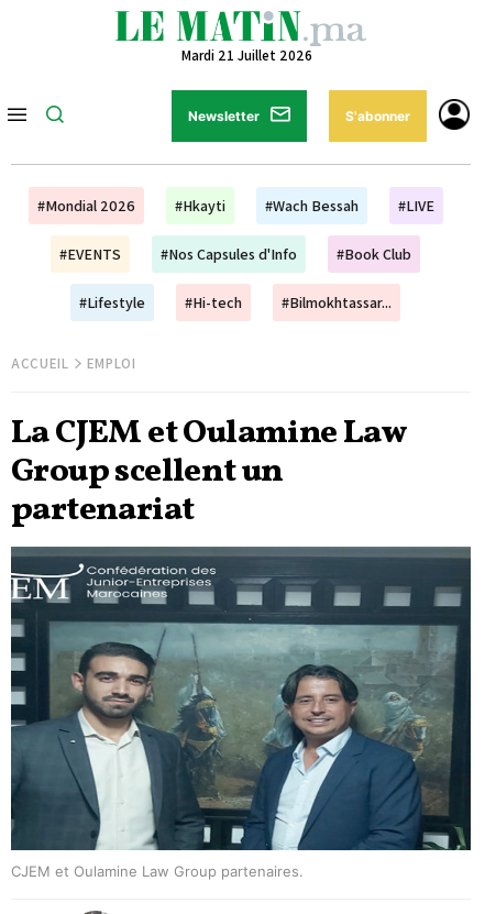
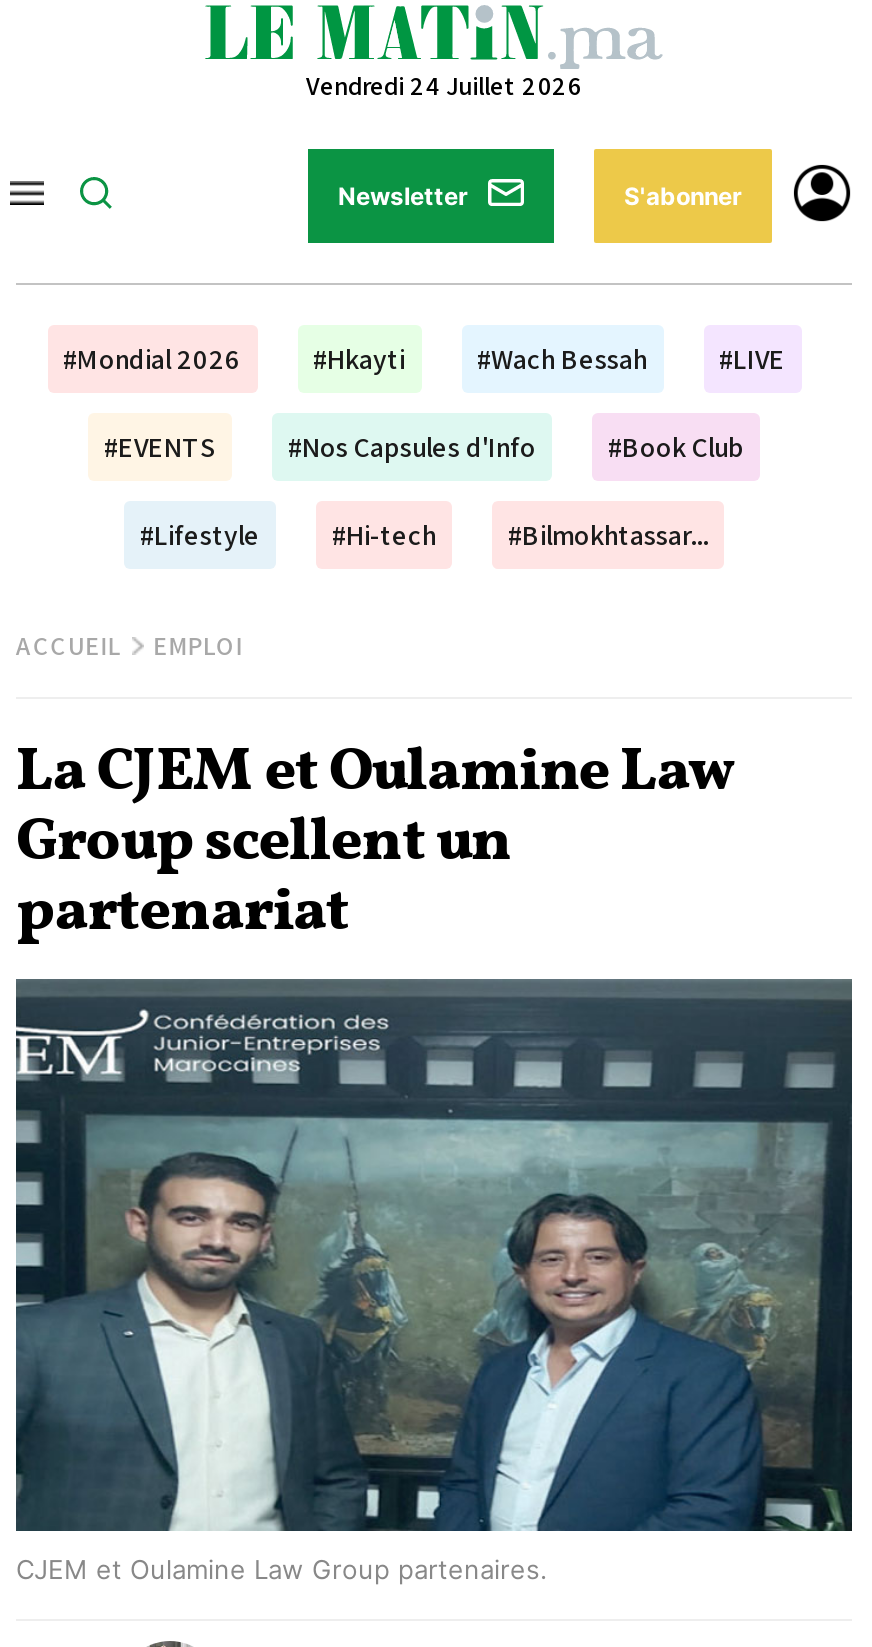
- Mardi 21 Juillet 2026
+ Vendredi 24 Juillet 2026
